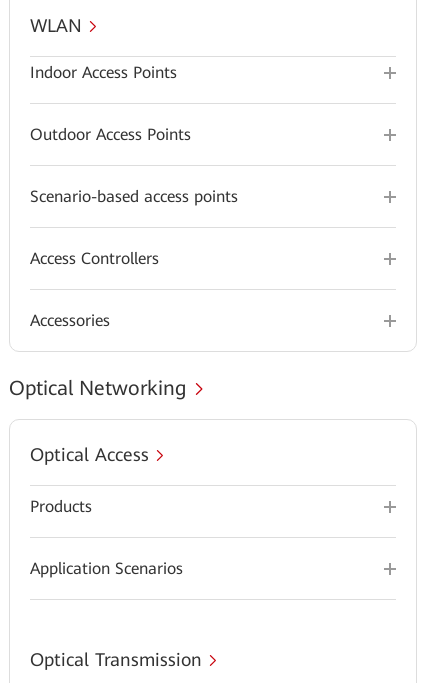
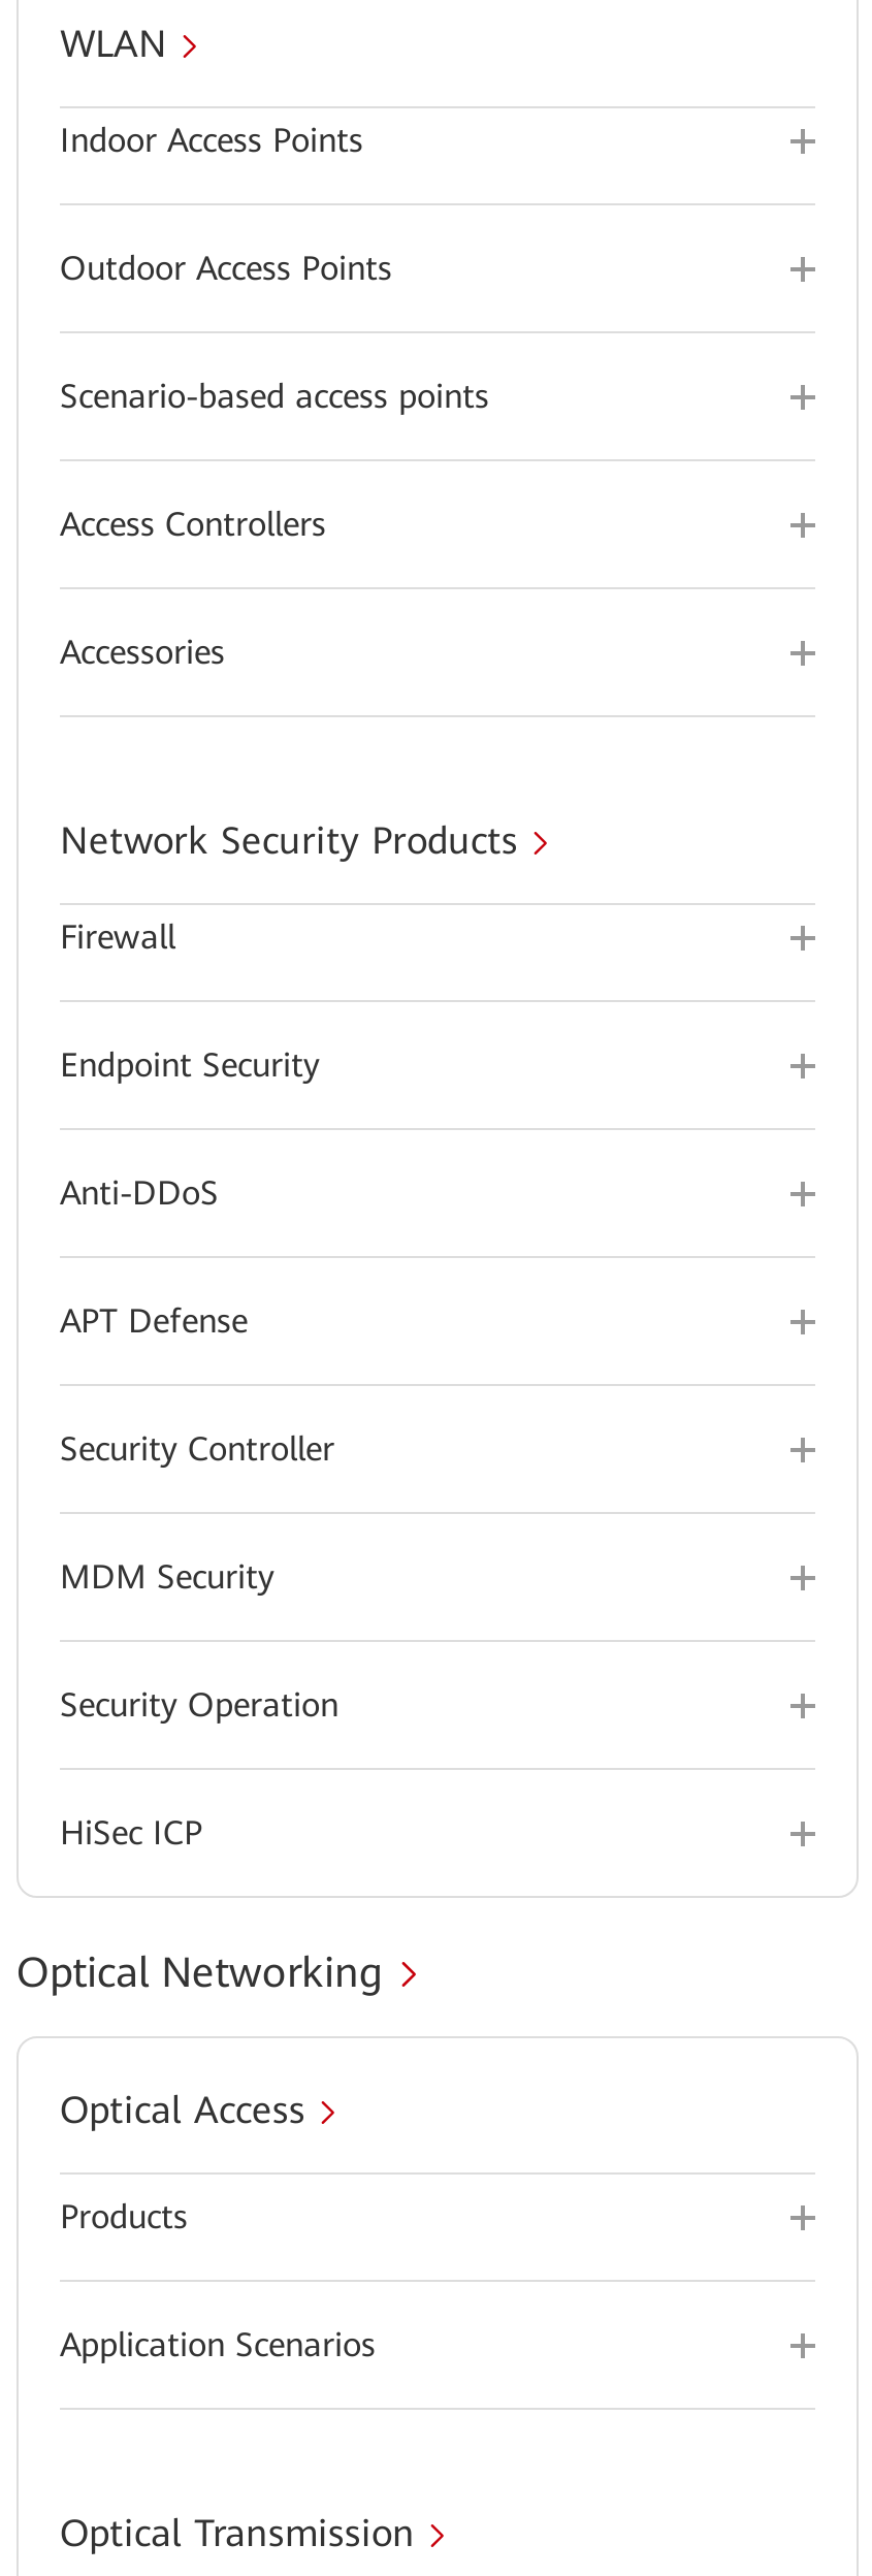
+ Network Security Products
+ Firewall
+ Endpoint Security
+ Anti-DDoS
+ APT Defense
+ Security Controller
+ MDM Security
+ Security Operation
+ HiSec ICP
